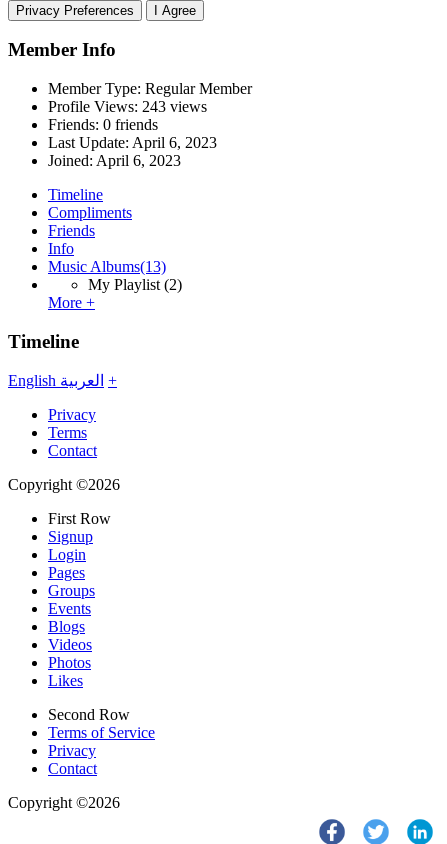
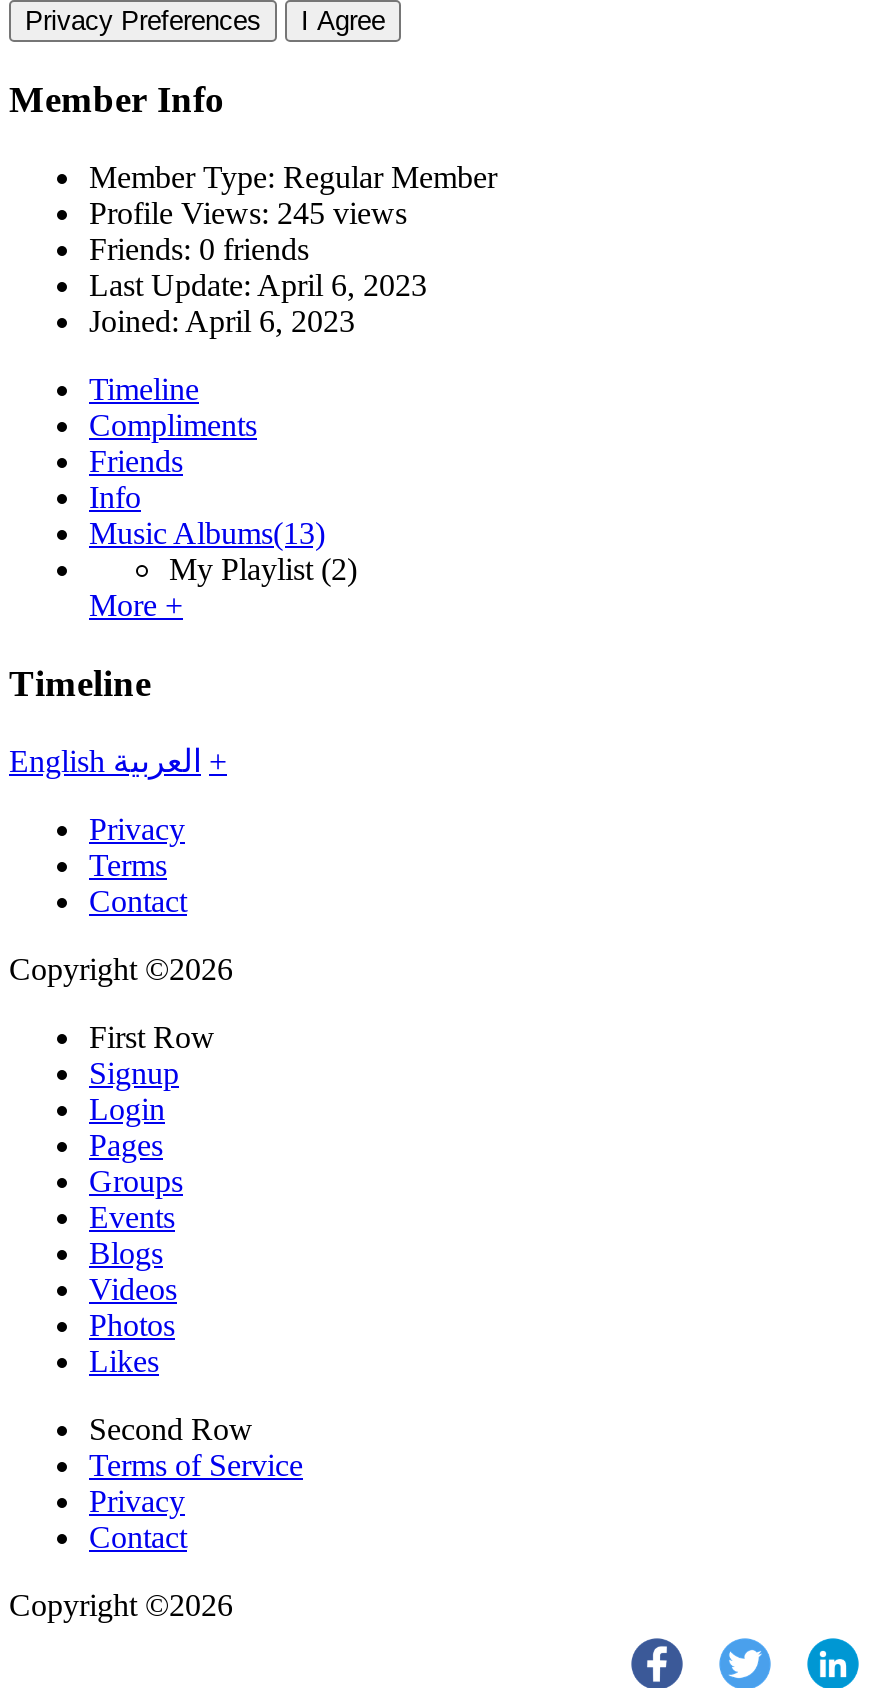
- Profile Views: 243 views
+ Profile Views: 245 views
